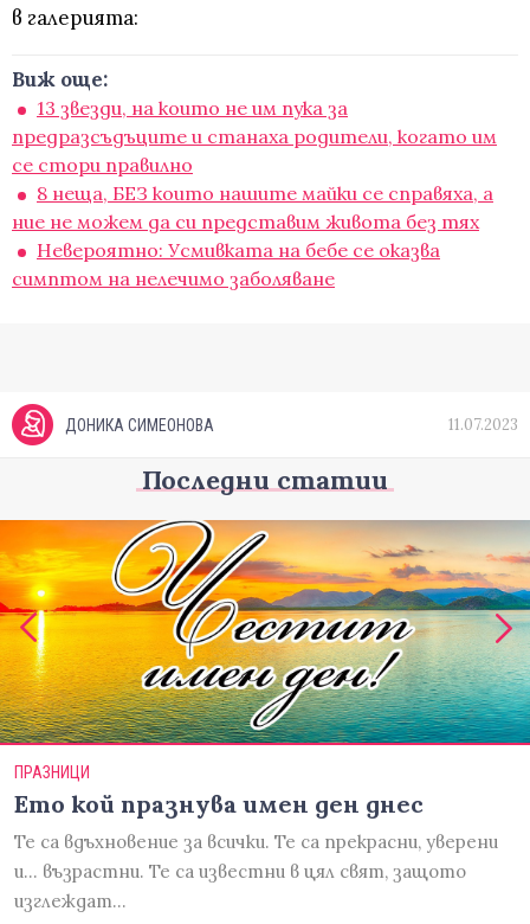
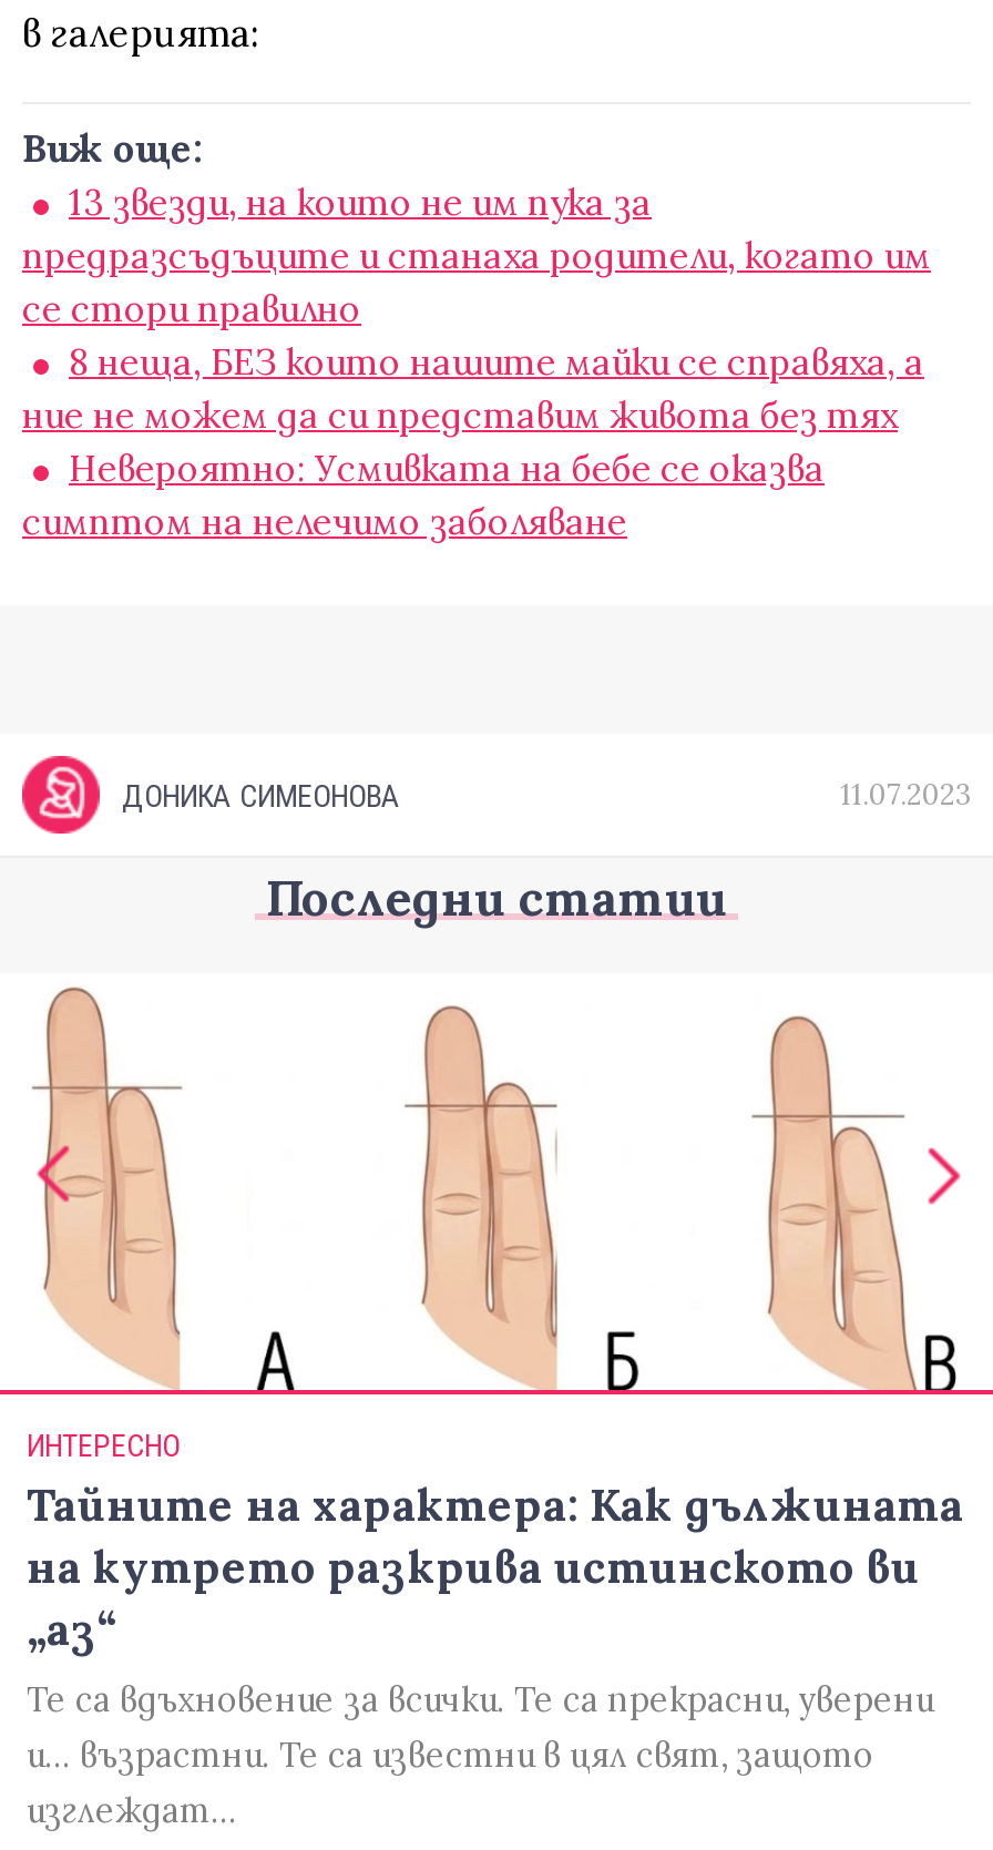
- [image]
+ [image]

- ПРАЗНИЦИ
- Ето кой празнува имен ден днес
+ ИНТЕРЕСНО
+ Тайните на характера: Как дължината
+ на кутрето разкрива истинското ви
+ „аз“
